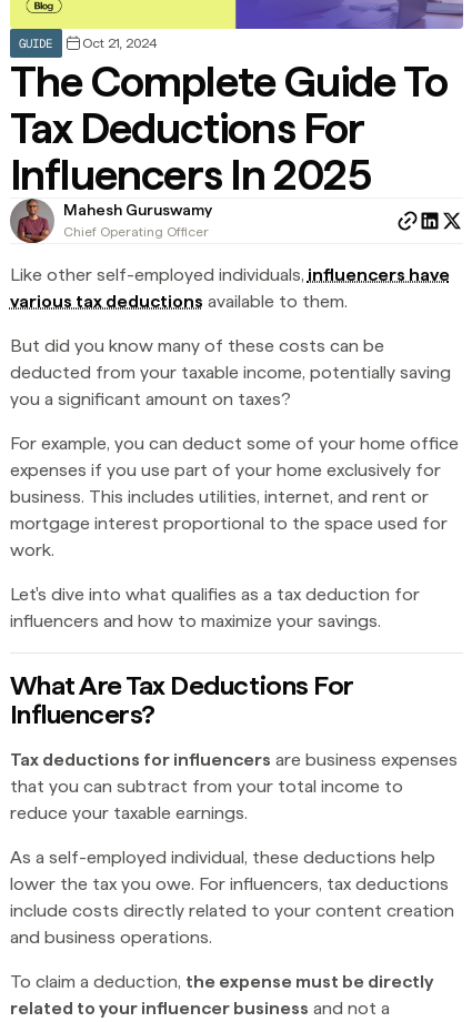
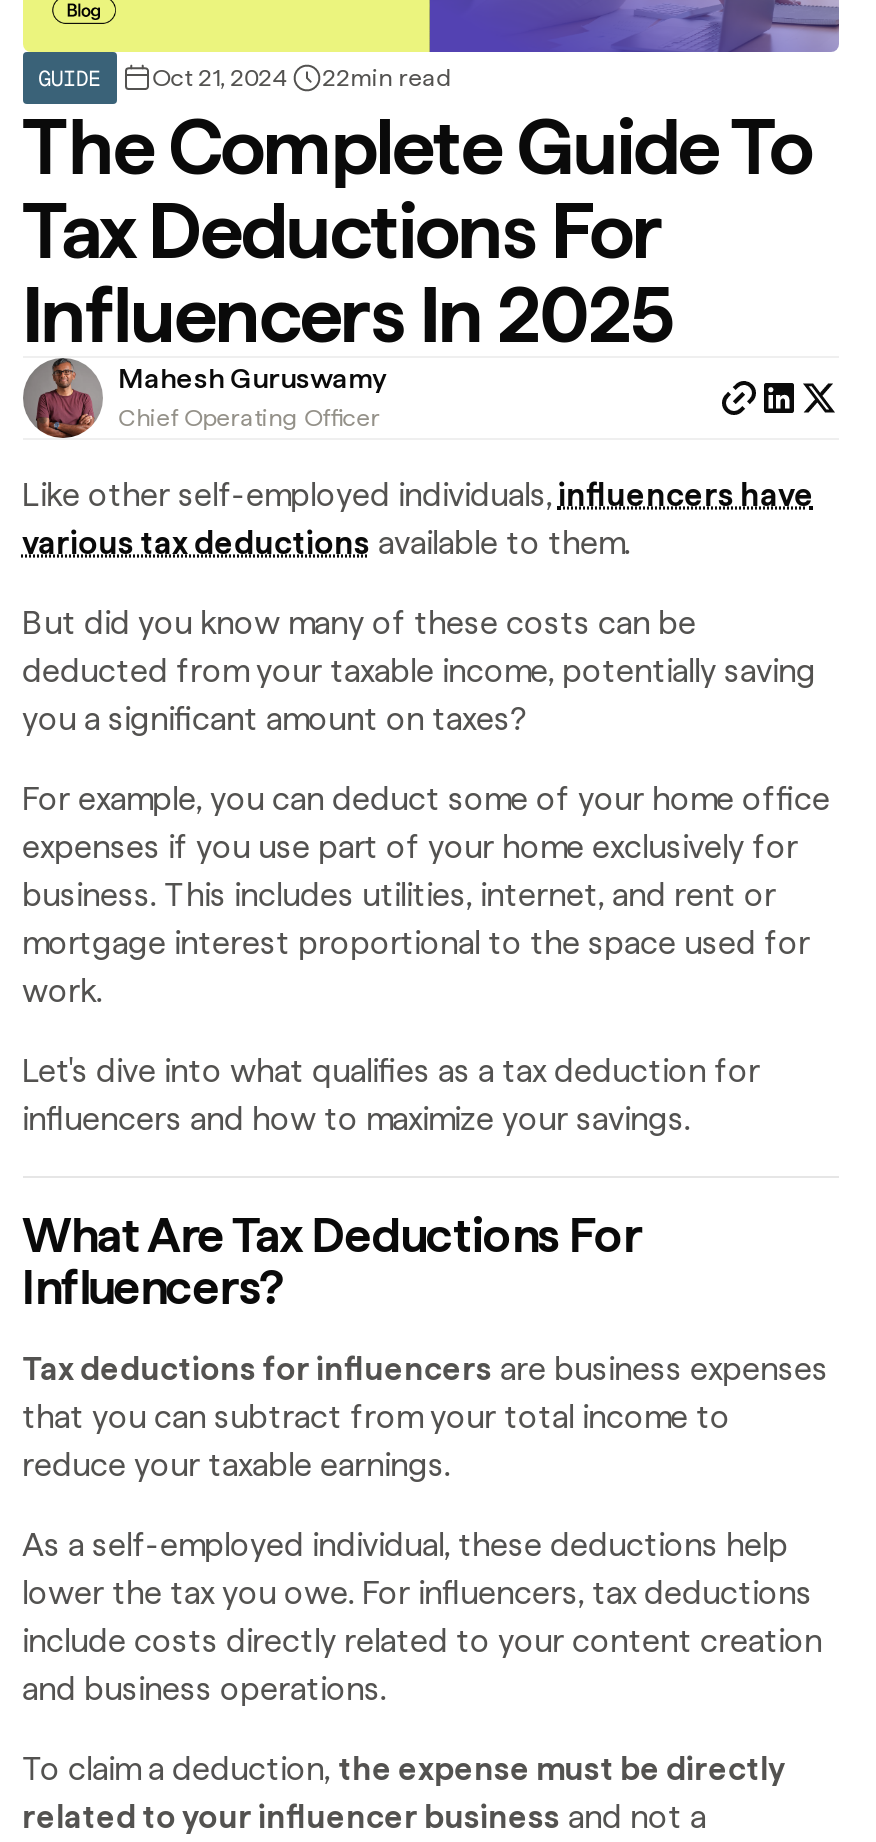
+ 22min read
